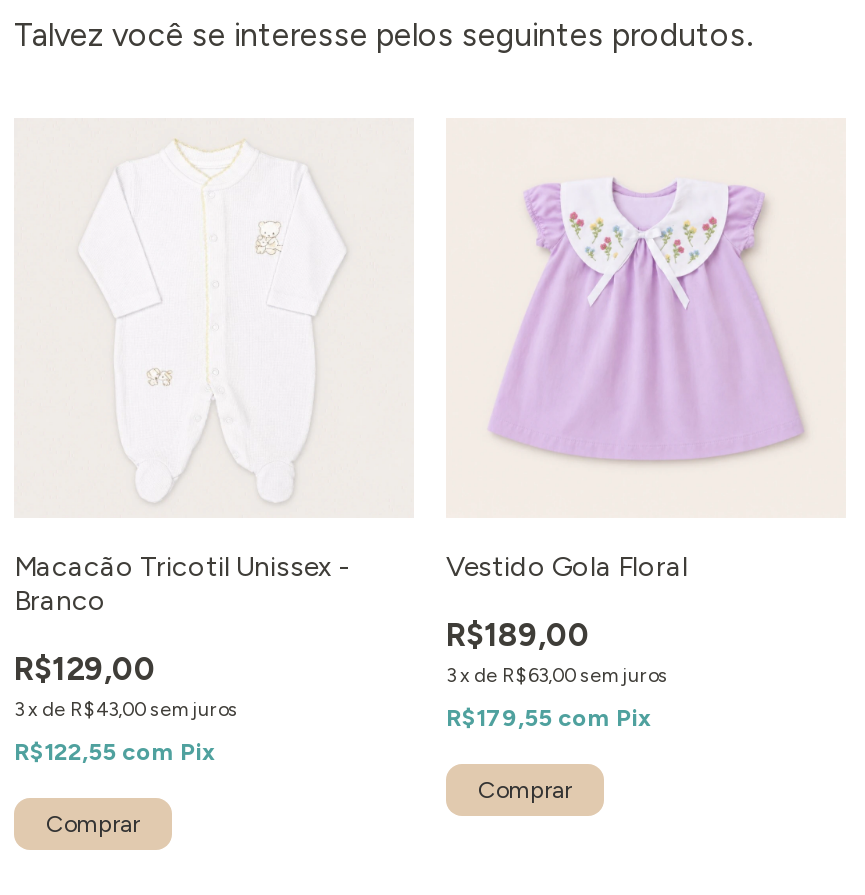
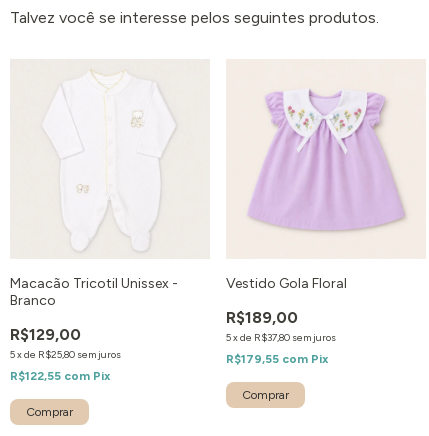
- 3 x de R$63,00 sem juros
+ 5 x de R$37,80 sem juros

- 3 x de R$43,00 sem juros
+ 5 x de R$25,80 sem juros
